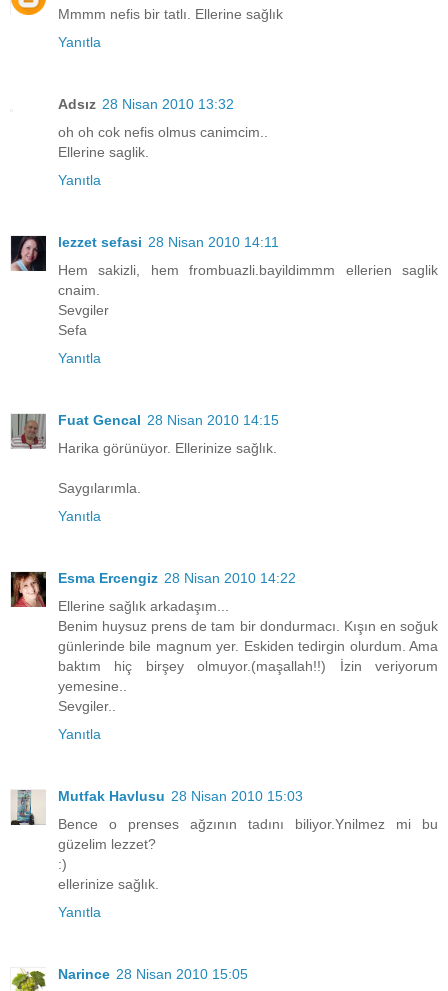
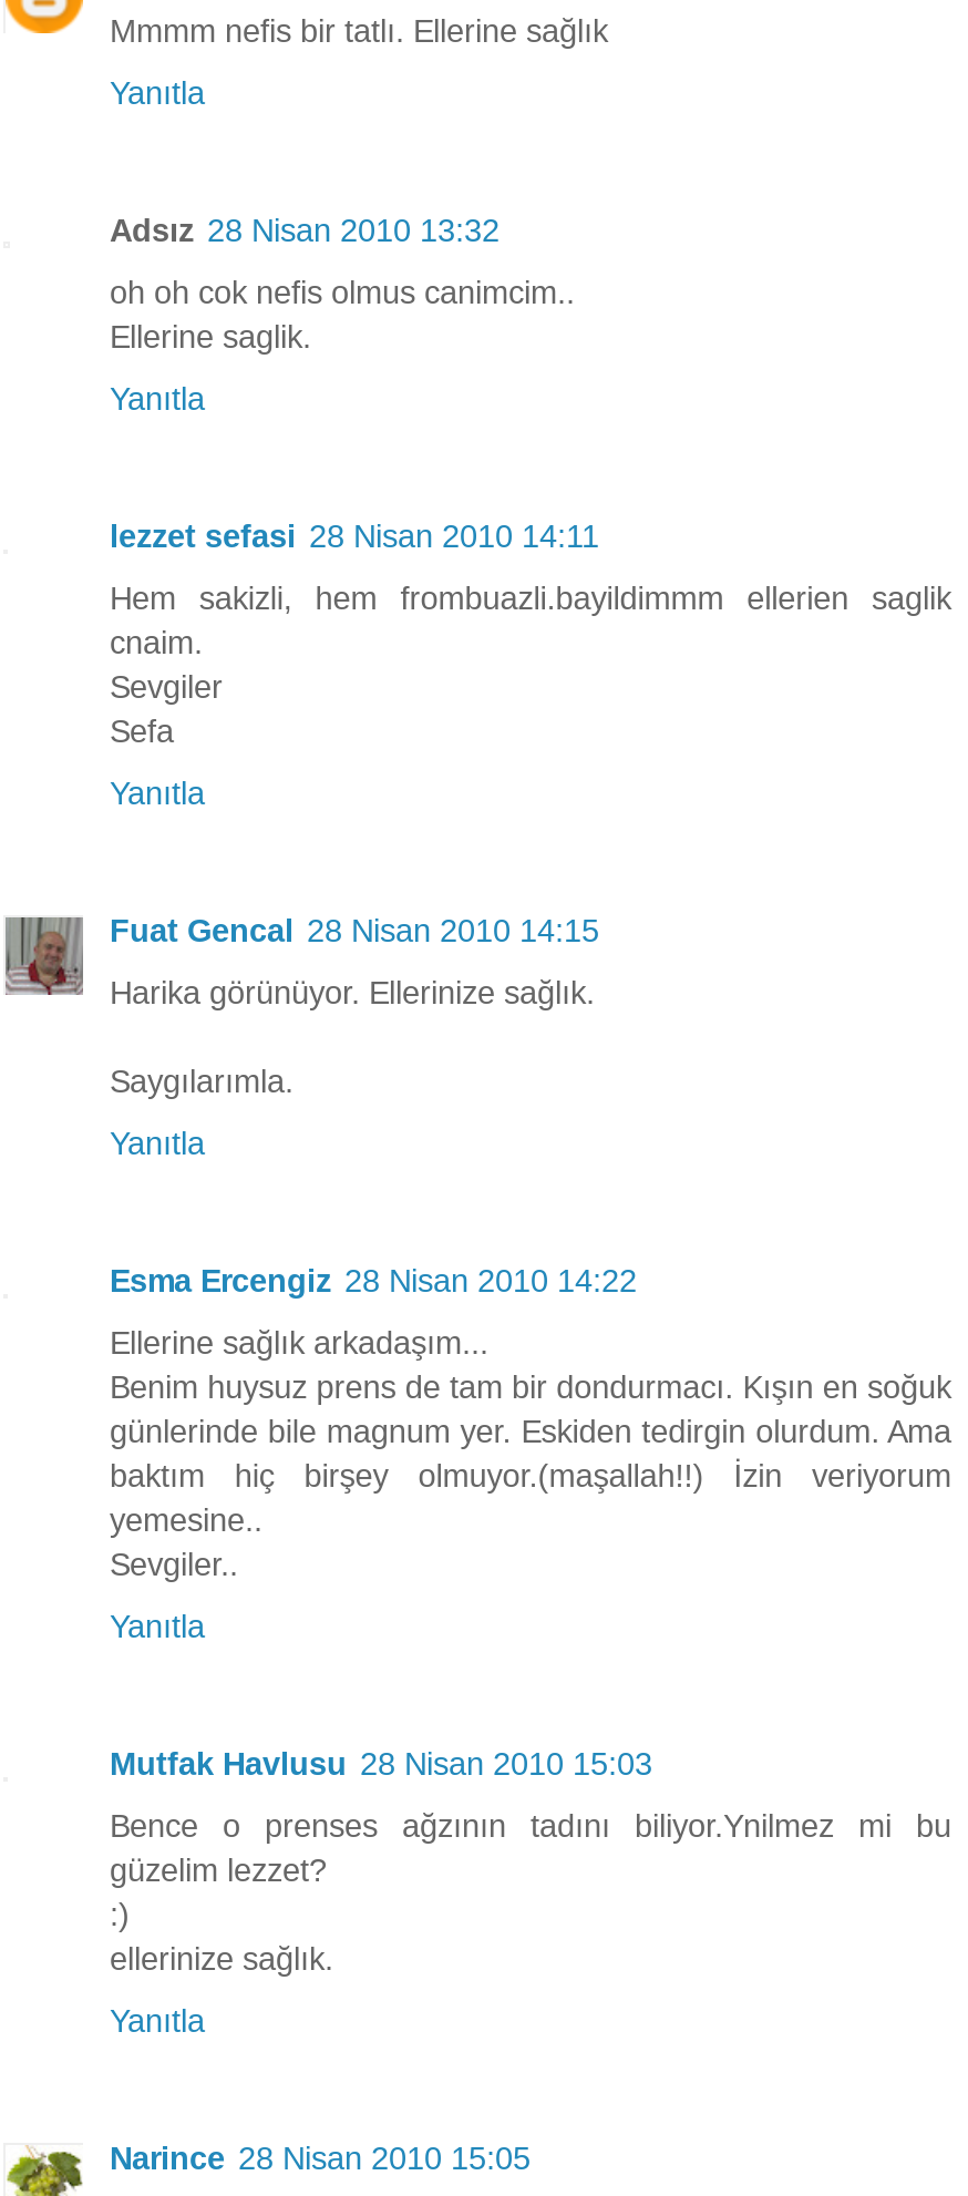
- [image]

- [image]

- [image]
